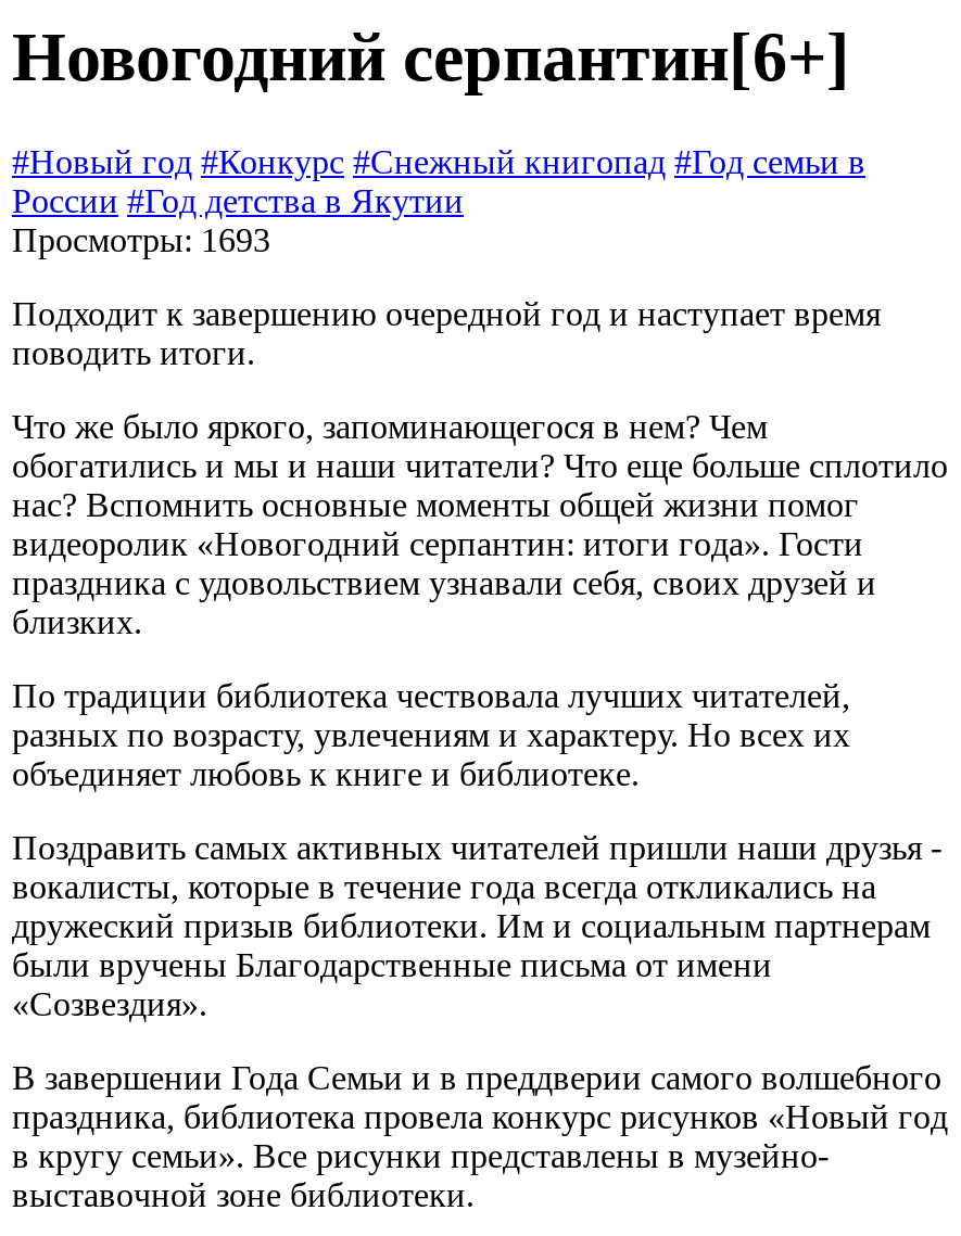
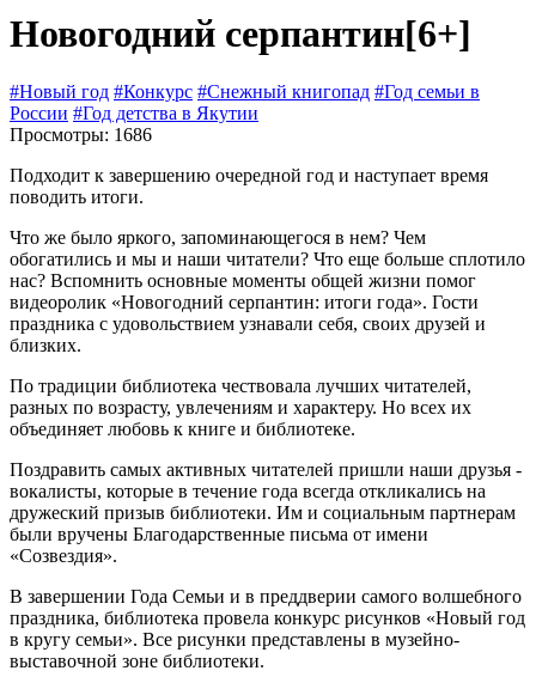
- Просмотры: 1693
+ Просмотры: 1686
